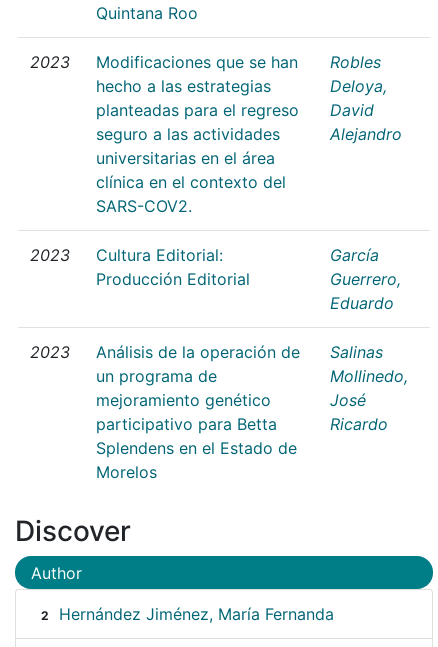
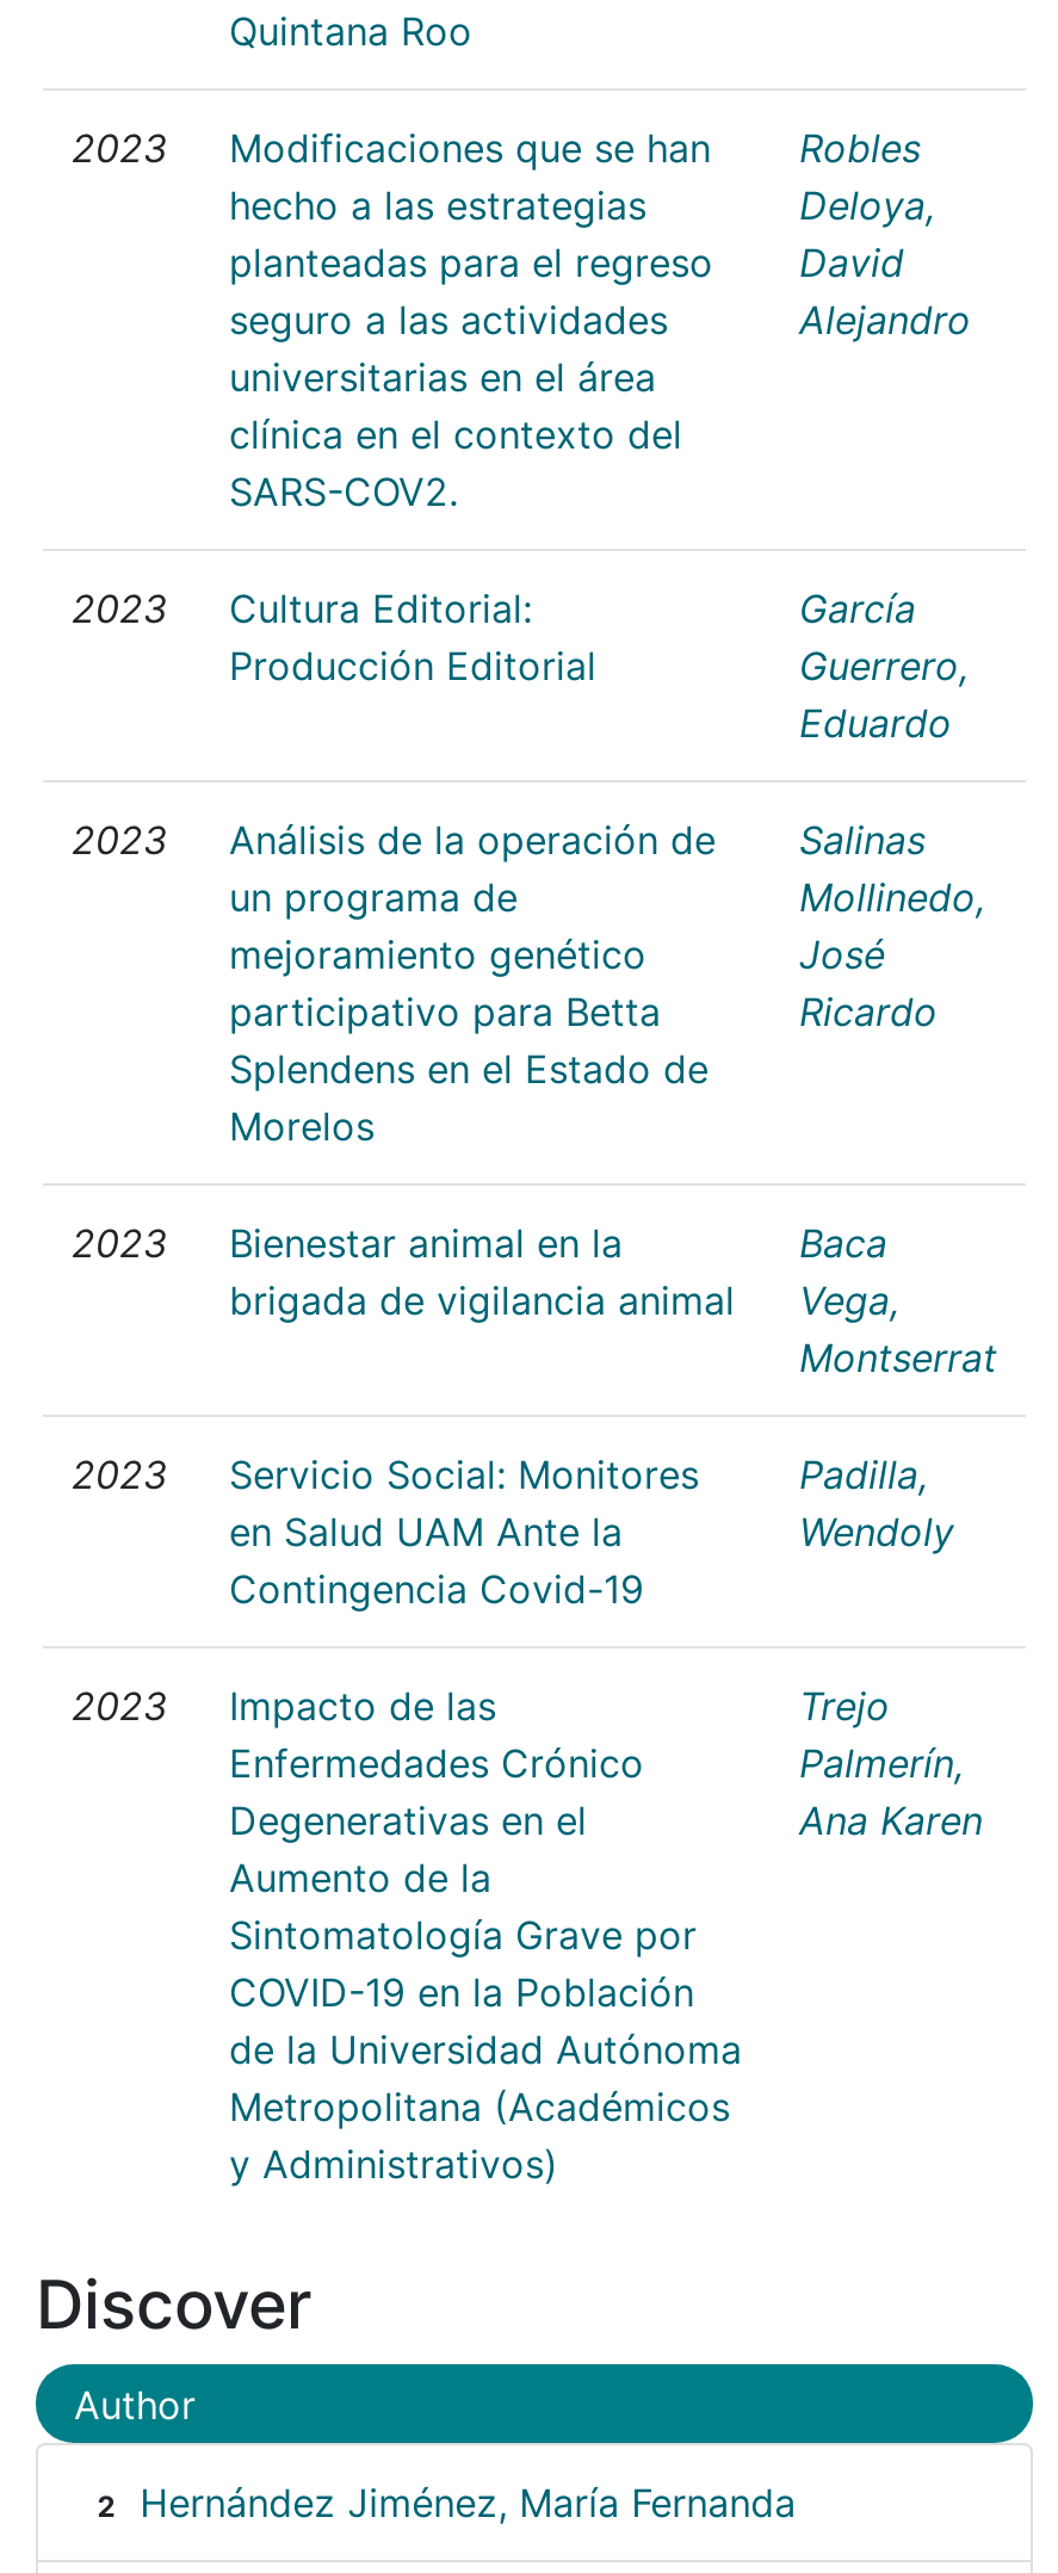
+ 2023
+ Bienestar animal en la
+ brigada de vigilancia animal

+ Baca
+ Vega,
+ Montserrat
+ 2023
+ Servicio Social: Monitores
+ en Salud UAM Ante la
+ Contingencia Covid-19

+ 2023
+ Impacto de las
+ Enfermedades Crónico
+ Degenerativas en el
+ Aumento de la
+ Sintomatología Grave por
+ COVID-19 en la Población
+ de la Universidad Autónoma
+ Metropolitana (Académicos
+ y Administrativos)

+ Padilla,
+ Wendoly

+ Trejo
+ Palmerín,
+ Ana Karen
